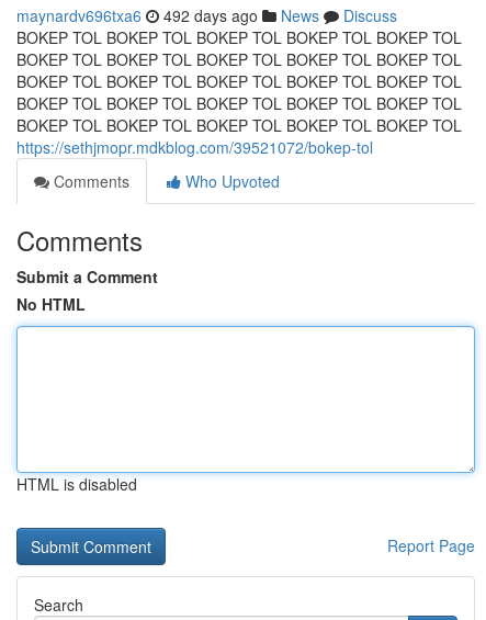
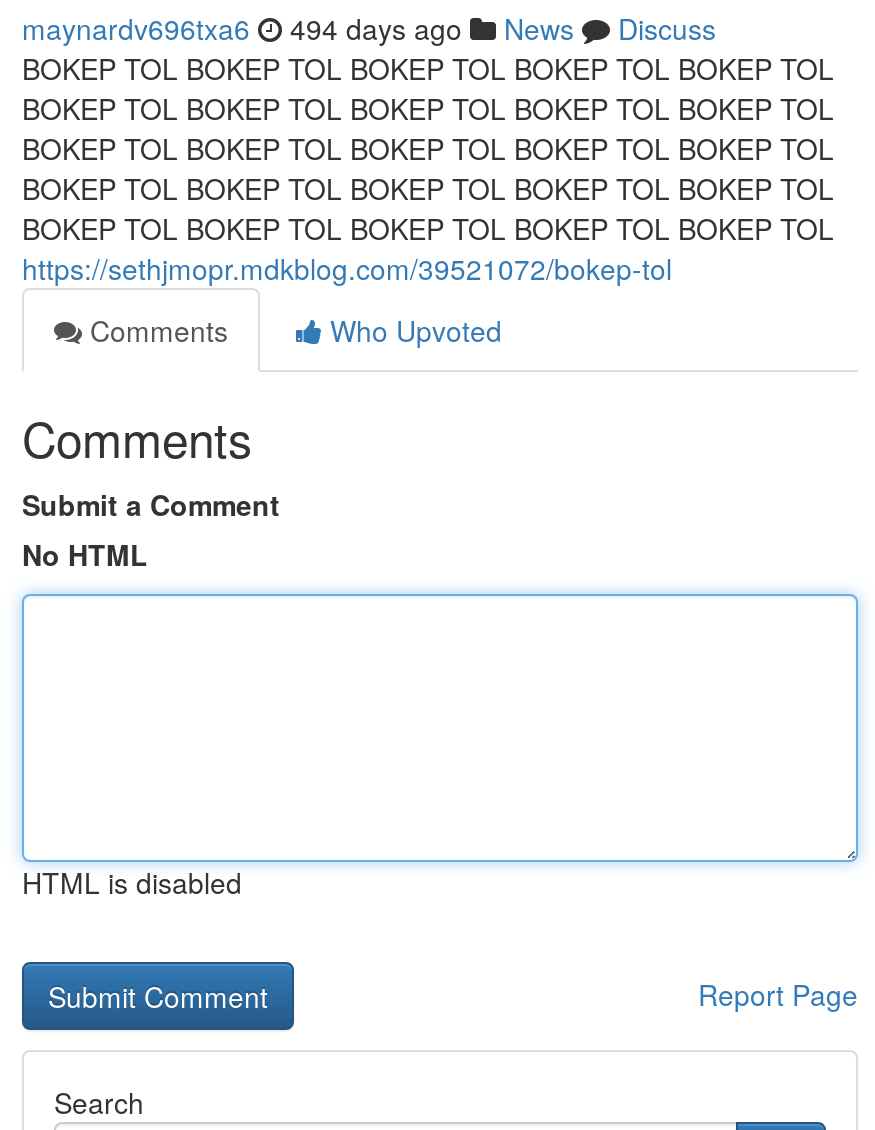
- maynardv696txa6 492 days ago News Discuss
+ maynardv696txa6 494 days ago News Discuss
